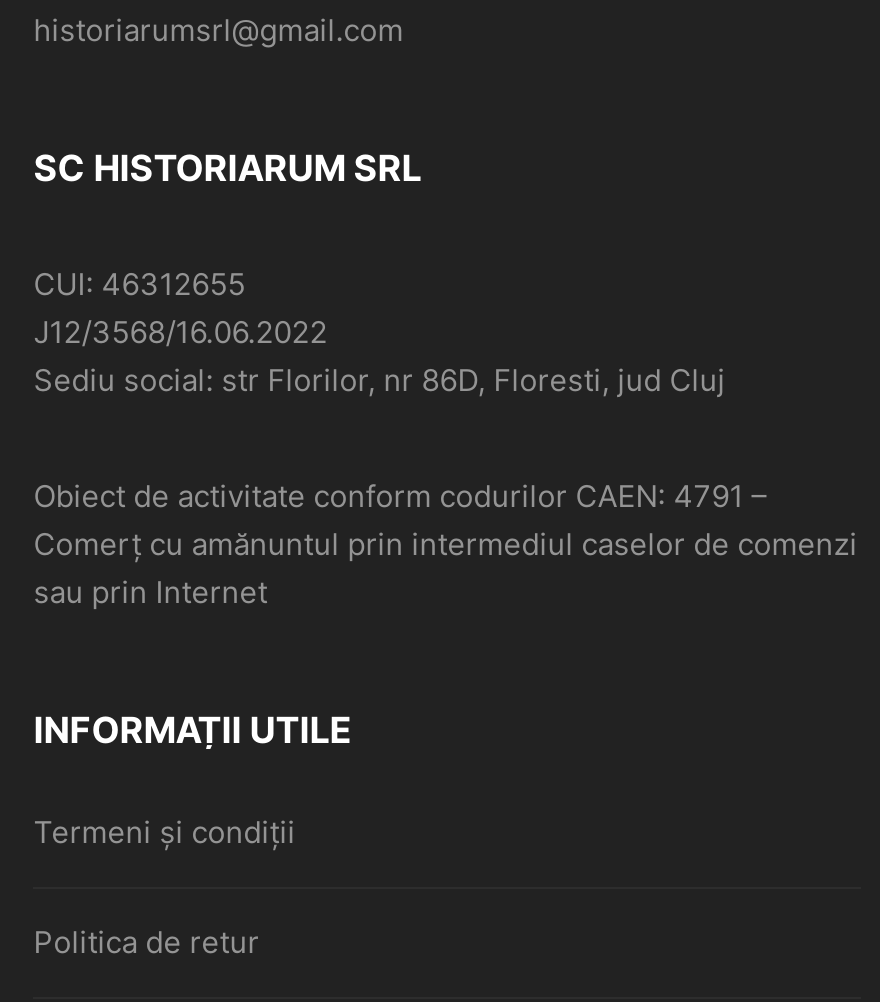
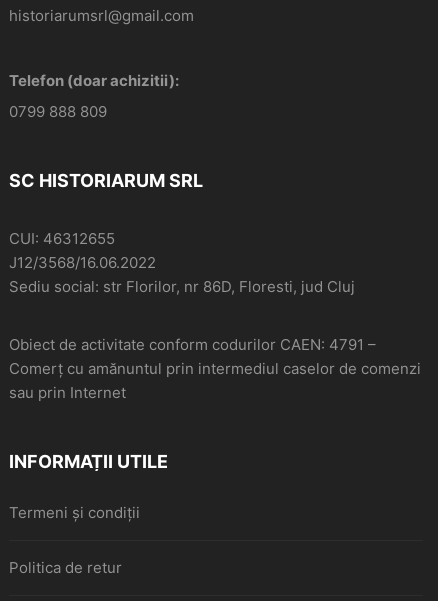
+ Telefon (doar achizitii):
+ 0799 888 809
